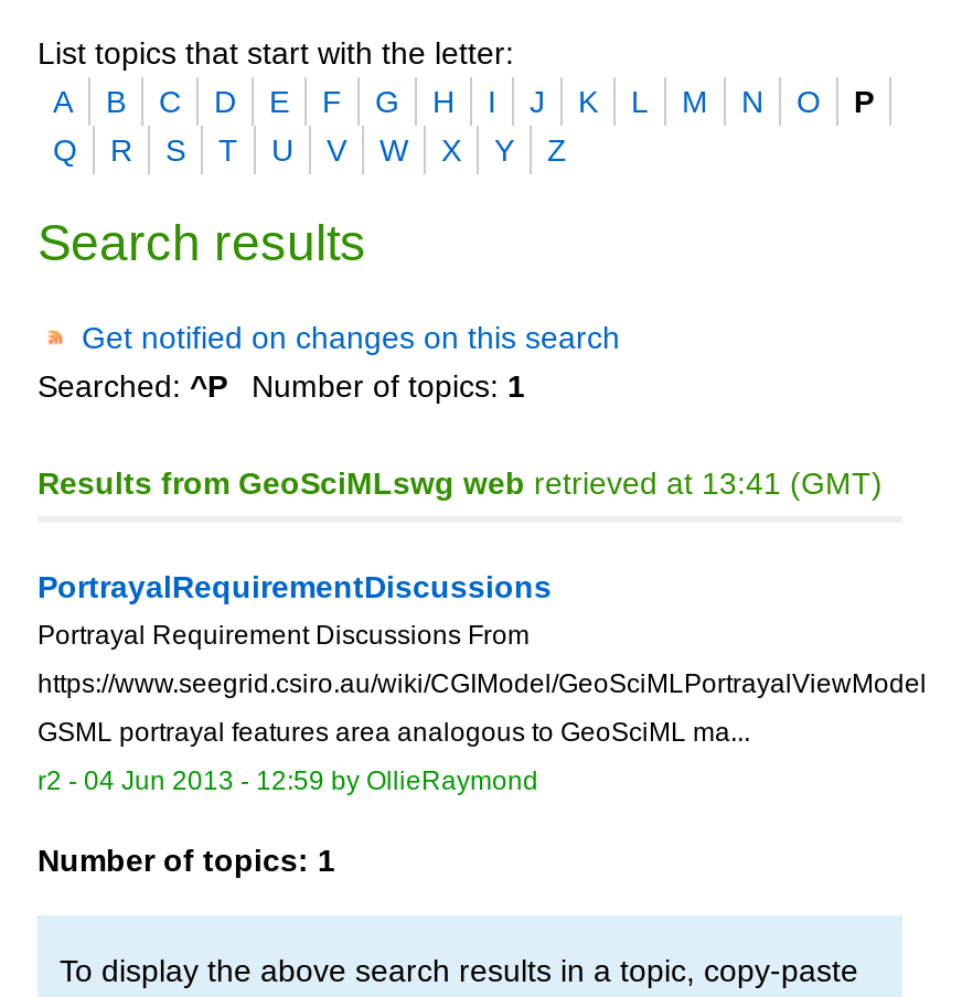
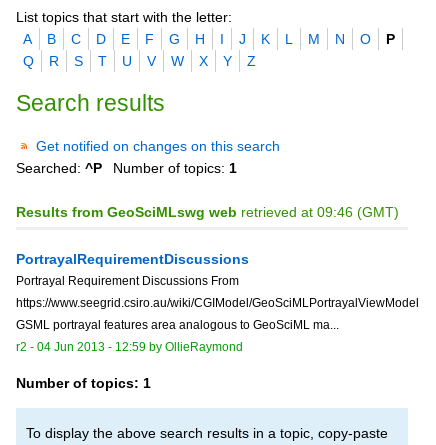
- Results from GeoSciMLswg web retrieved at 13:41 (GMT)
+ Results from GeoSciMLswg web retrieved at 09:46 (GMT)
